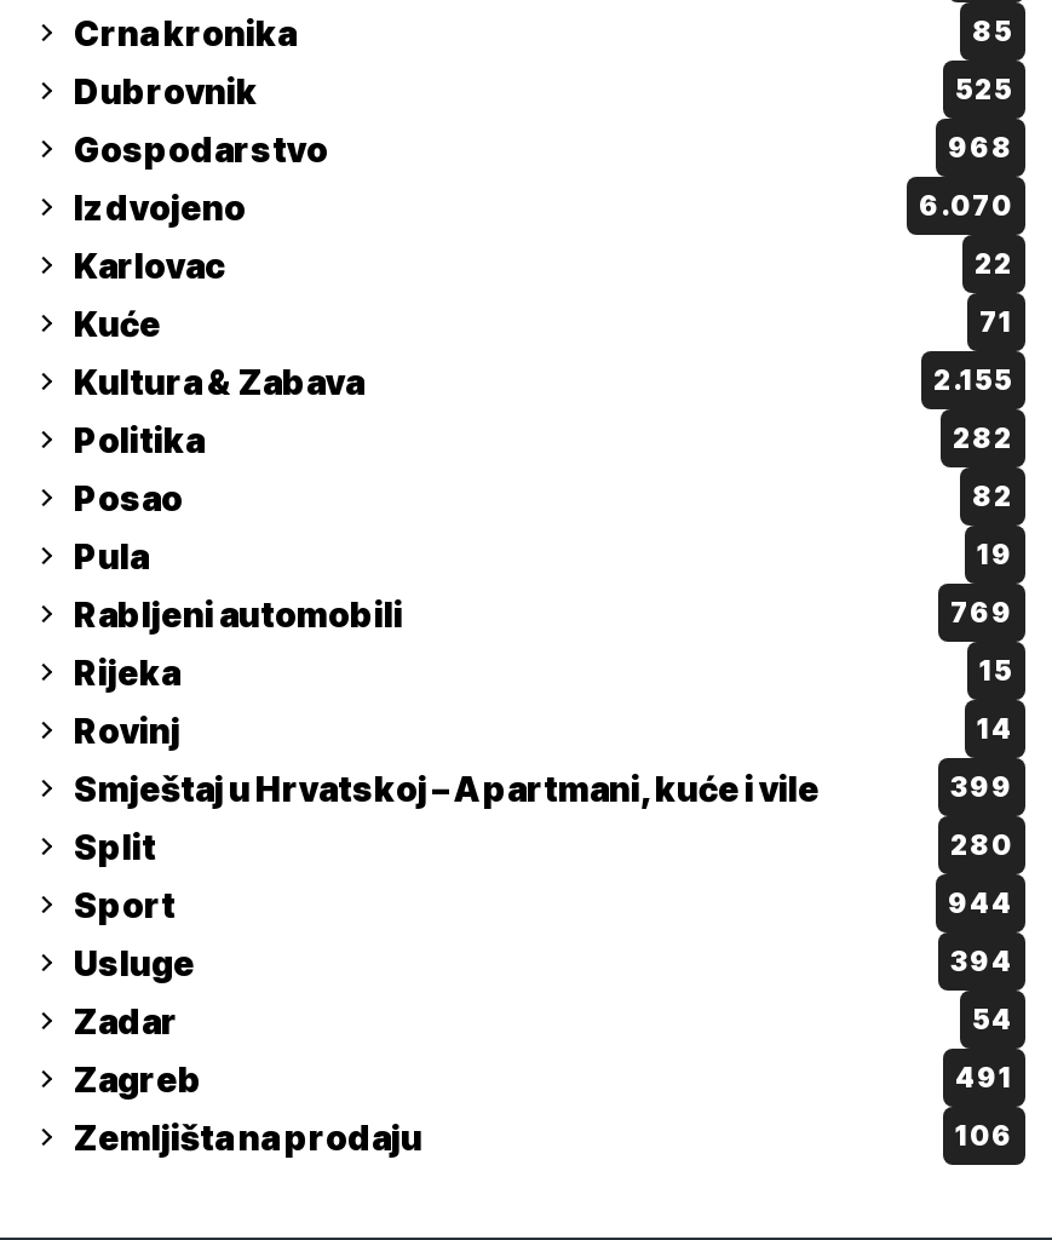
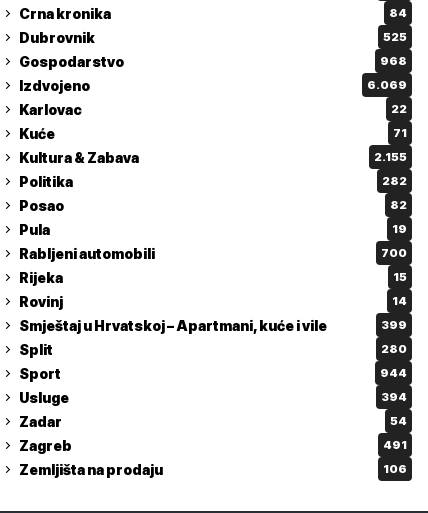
- 85
+ 84

- 6.070
+ 6.069

- 769
+ 700
